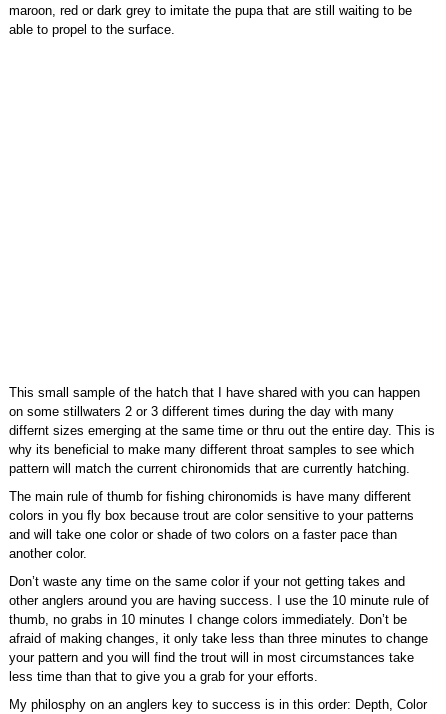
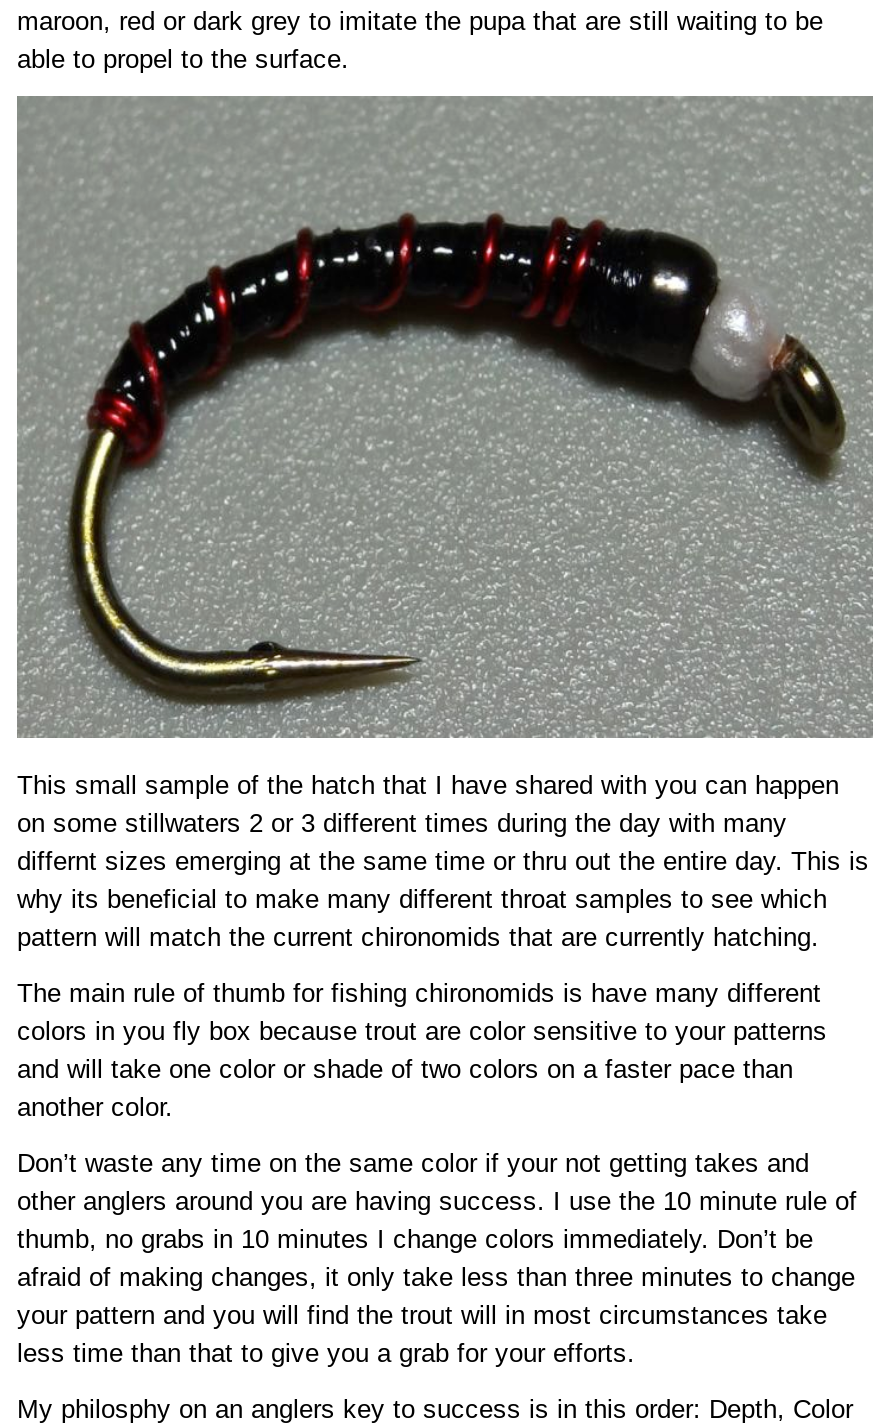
+ [image]
